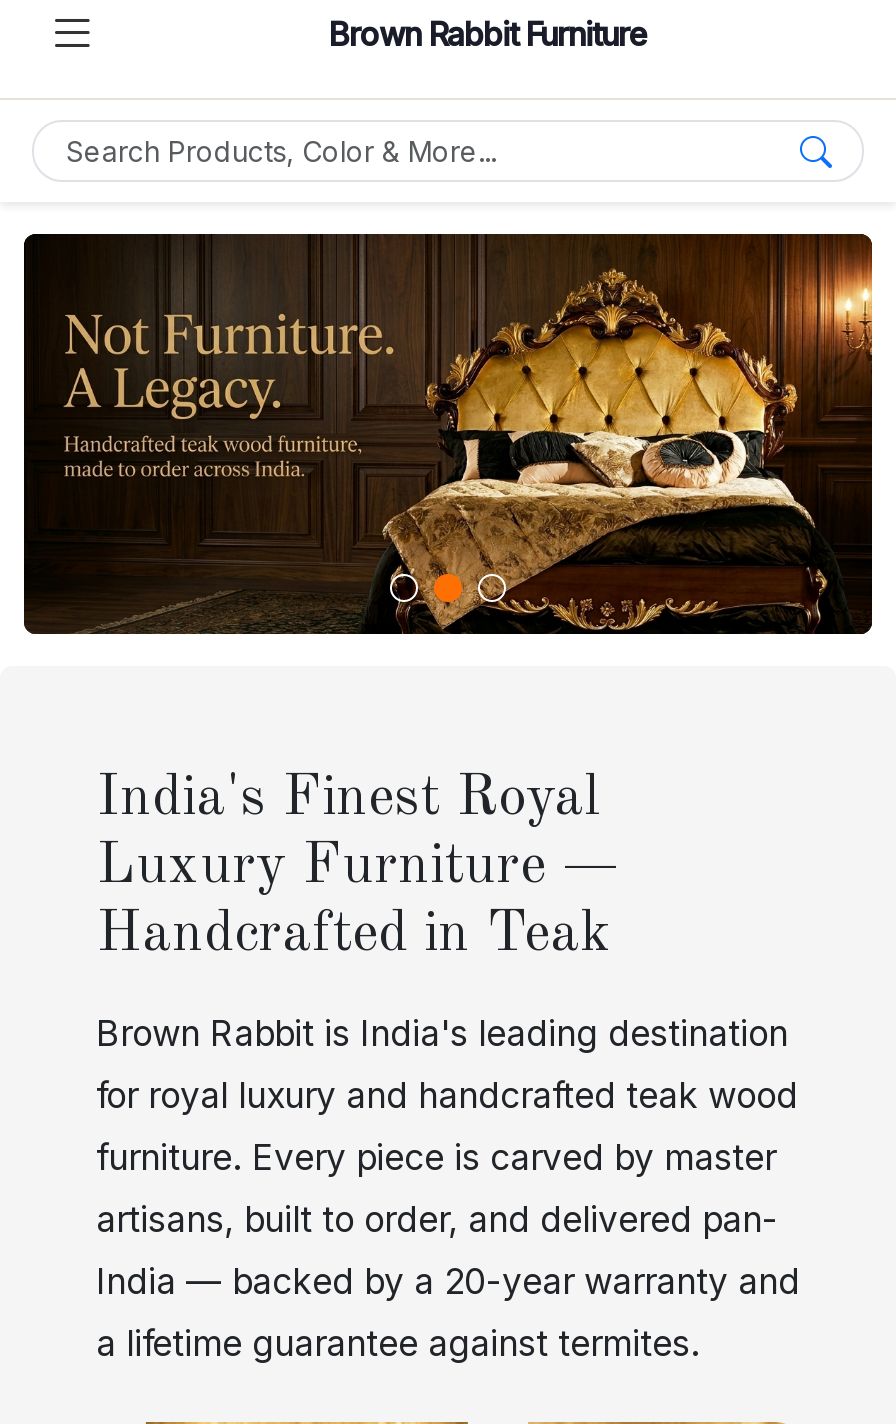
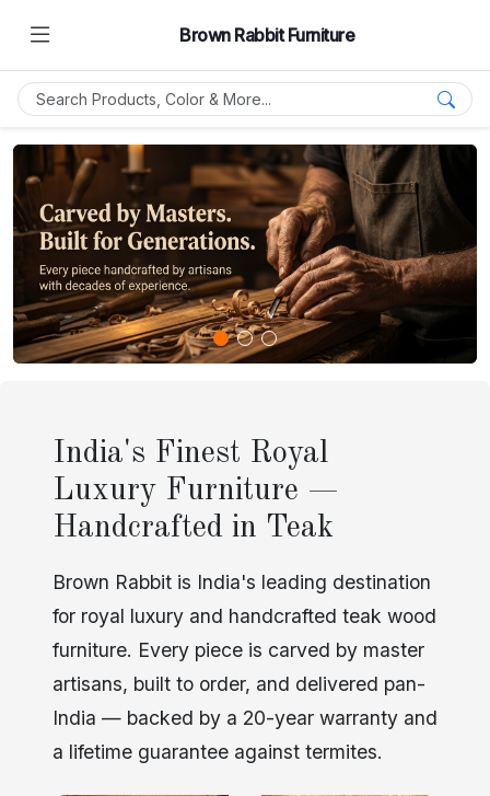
- [image]
+ [image]
